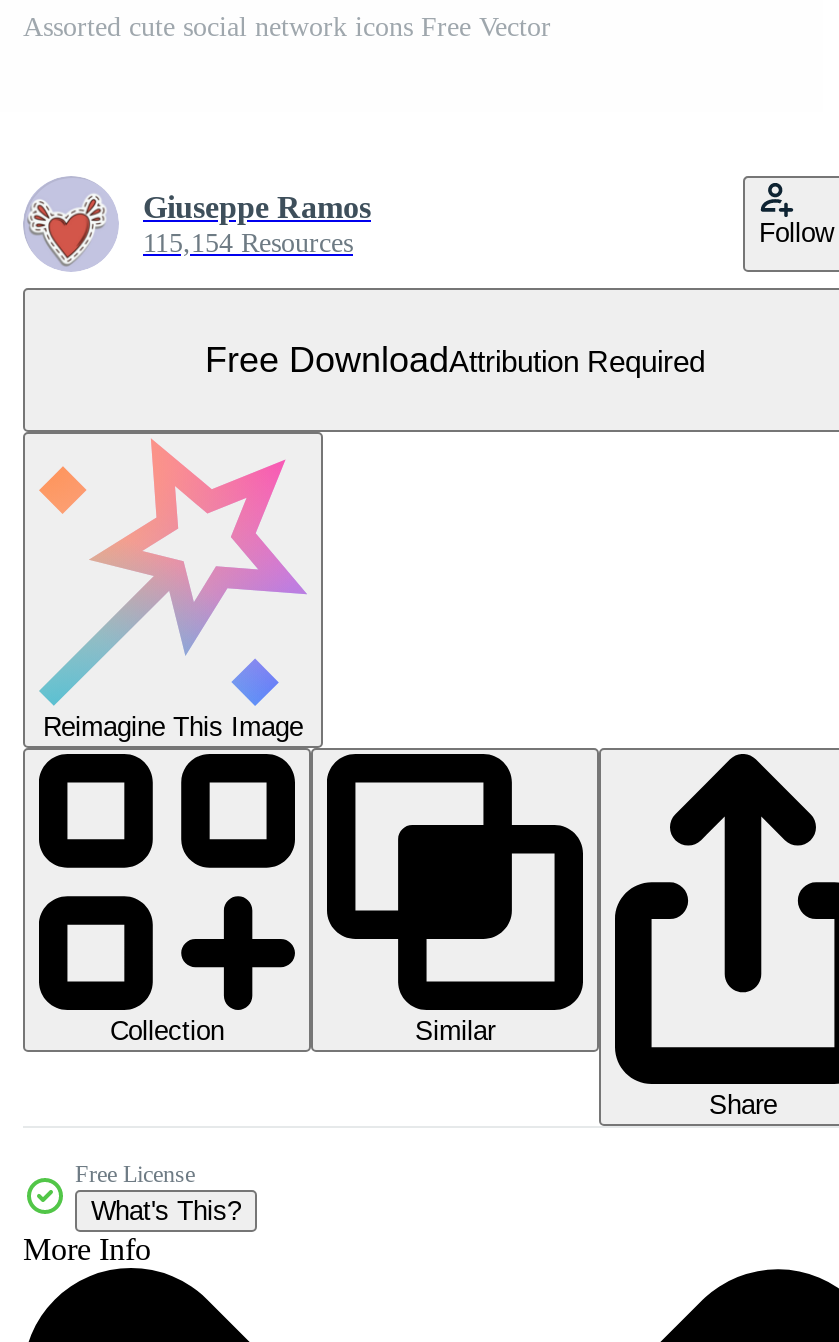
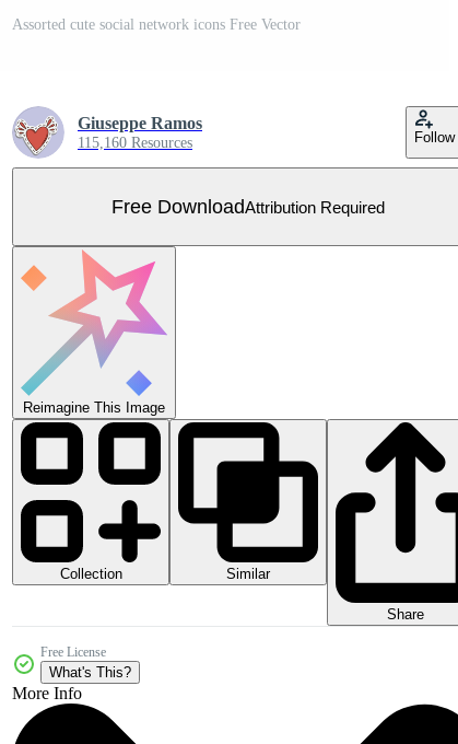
- 115,154 Resources
+ 115,160 Resources
